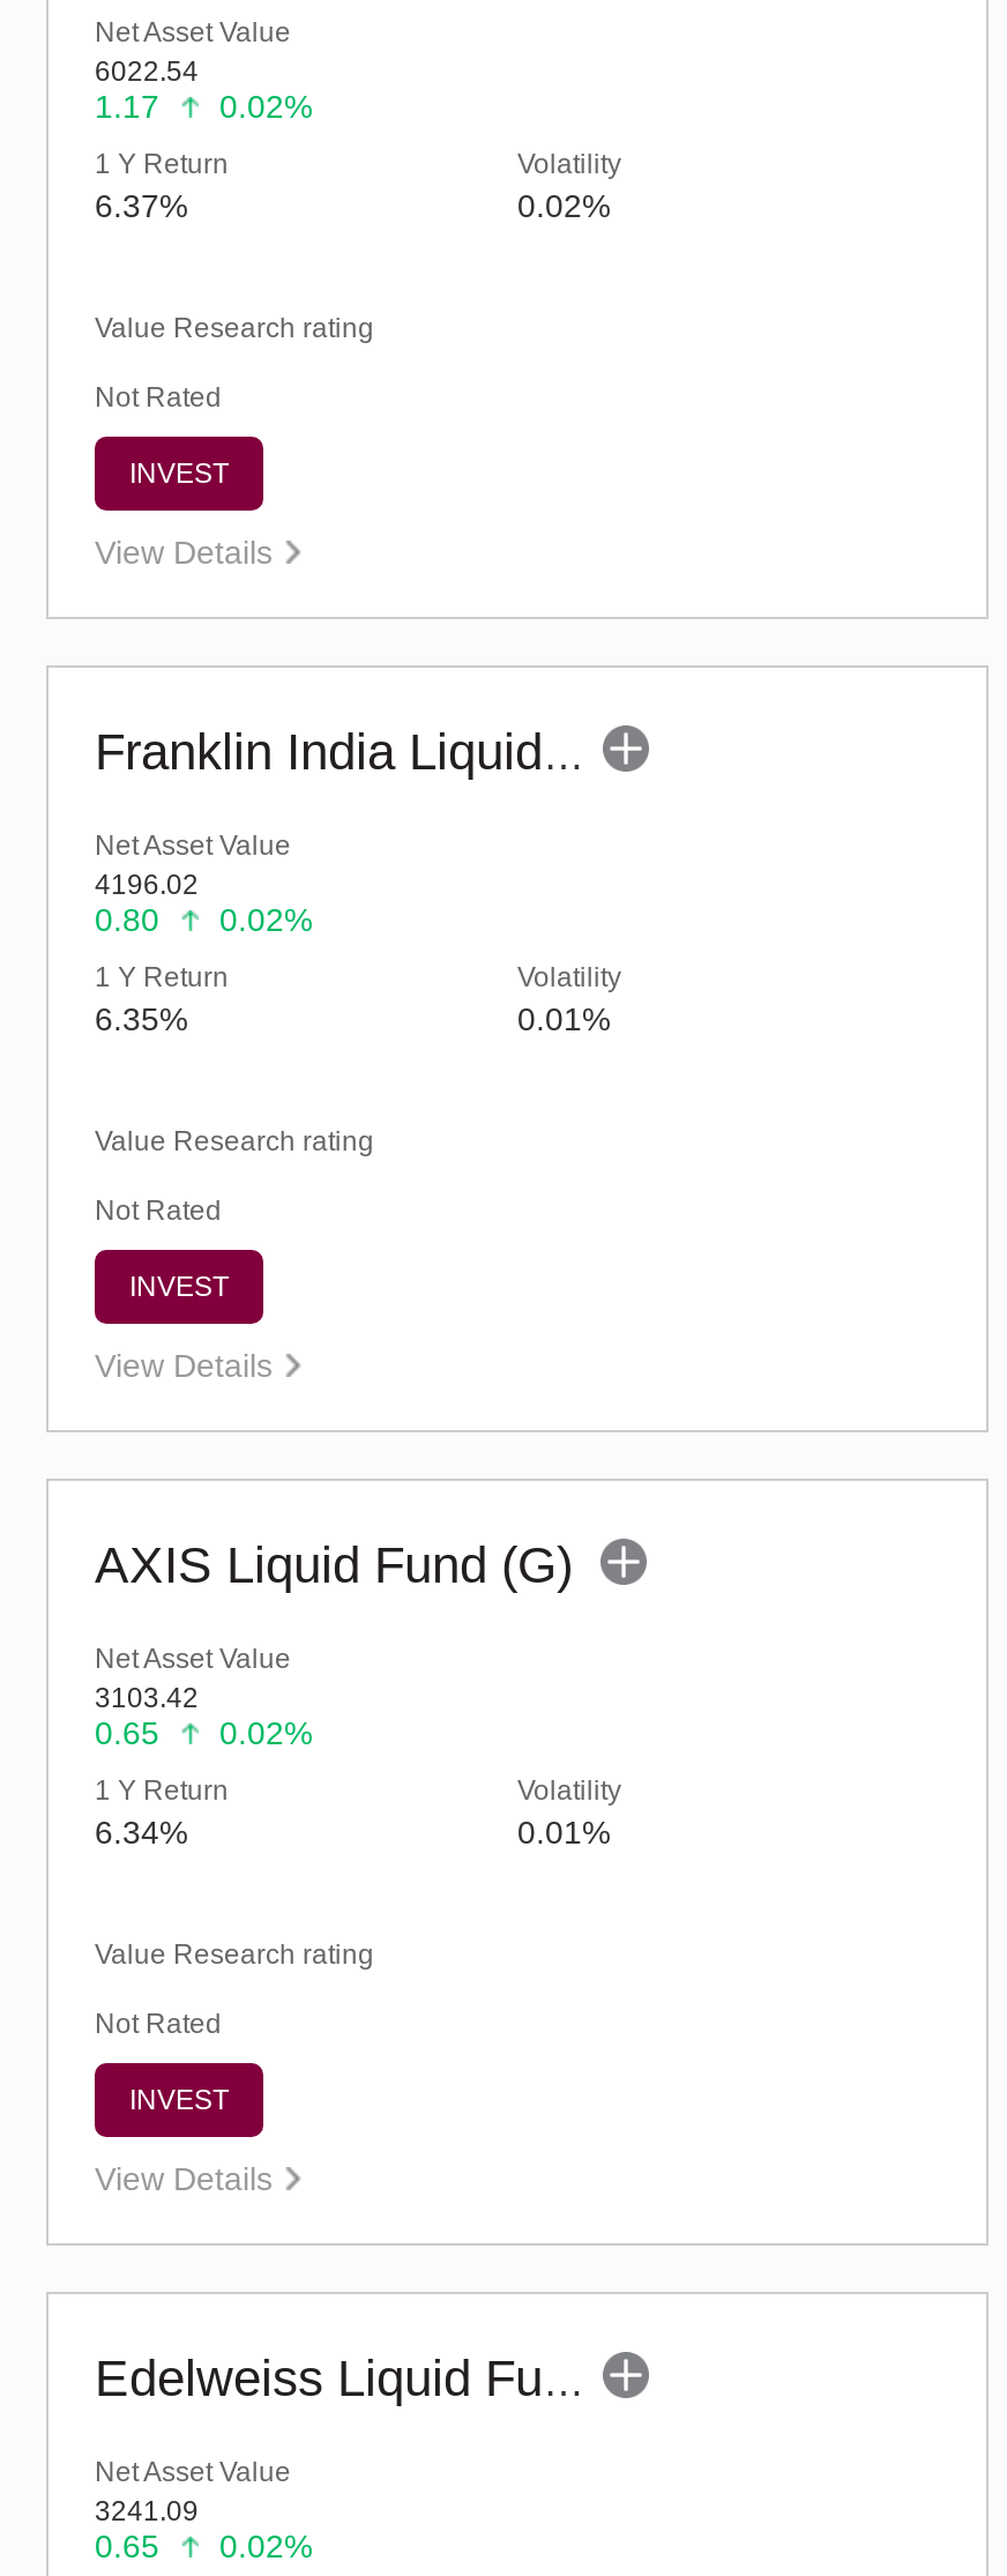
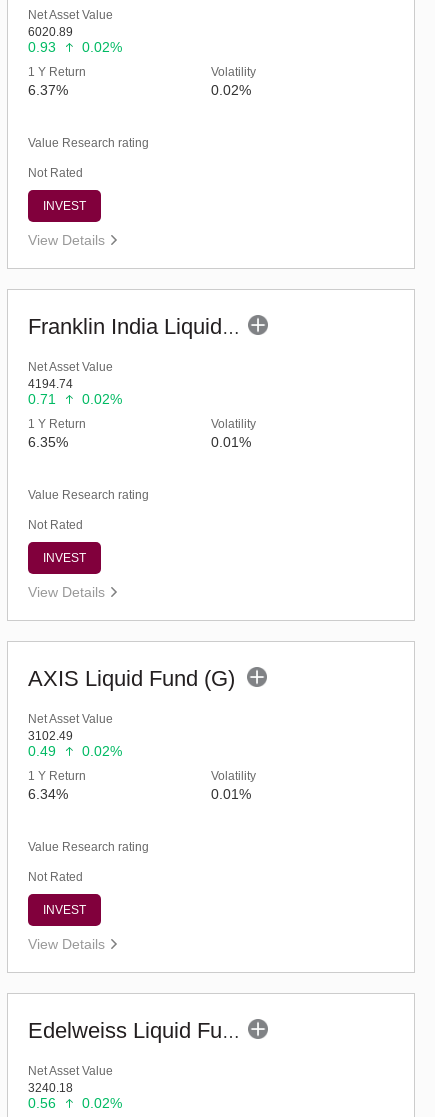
- 6022.54
+ 6020.89

- 1.17 0.02%
+ 0.93 0.02%

- 4196.02
+ 4194.74

- 0.80 0.02%
+ 0.71 0.02%

- 3103.42
+ 3102.49

- 0.65 0.02%
+ 0.49 0.02%

- 3241.09
+ 3240.18

- 0.65 0.02%
+ 0.56 0.02%
